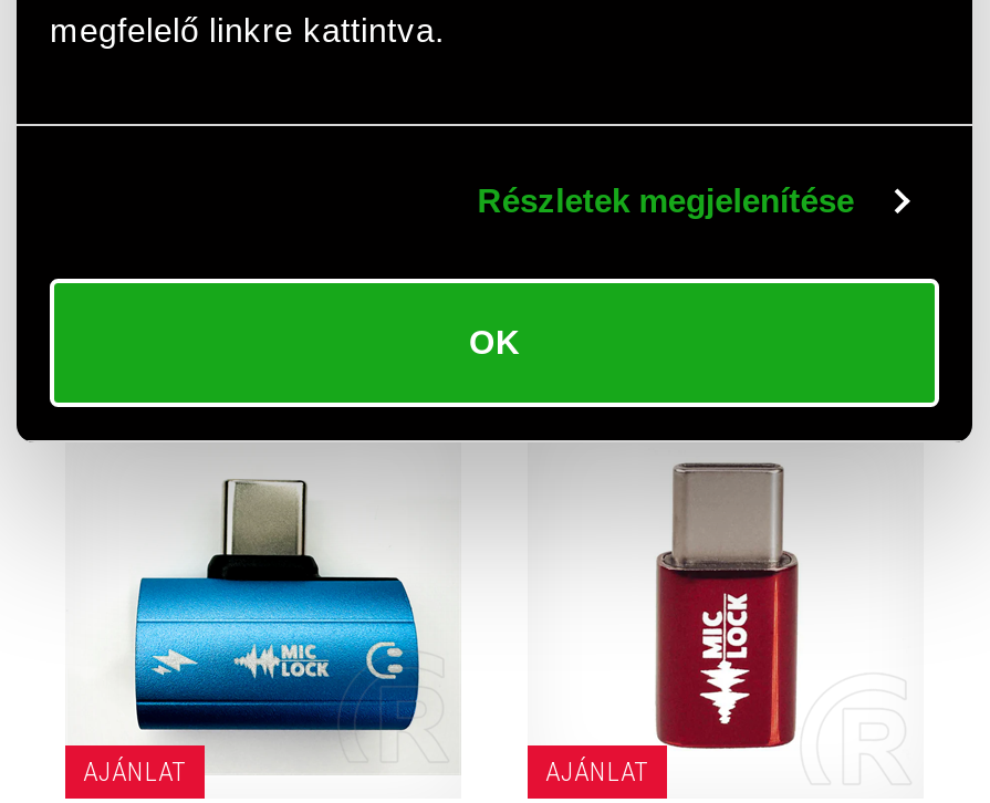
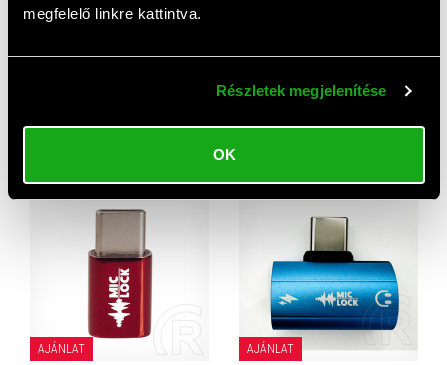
- [image]
+ [image]

- [image]
+ [image]
